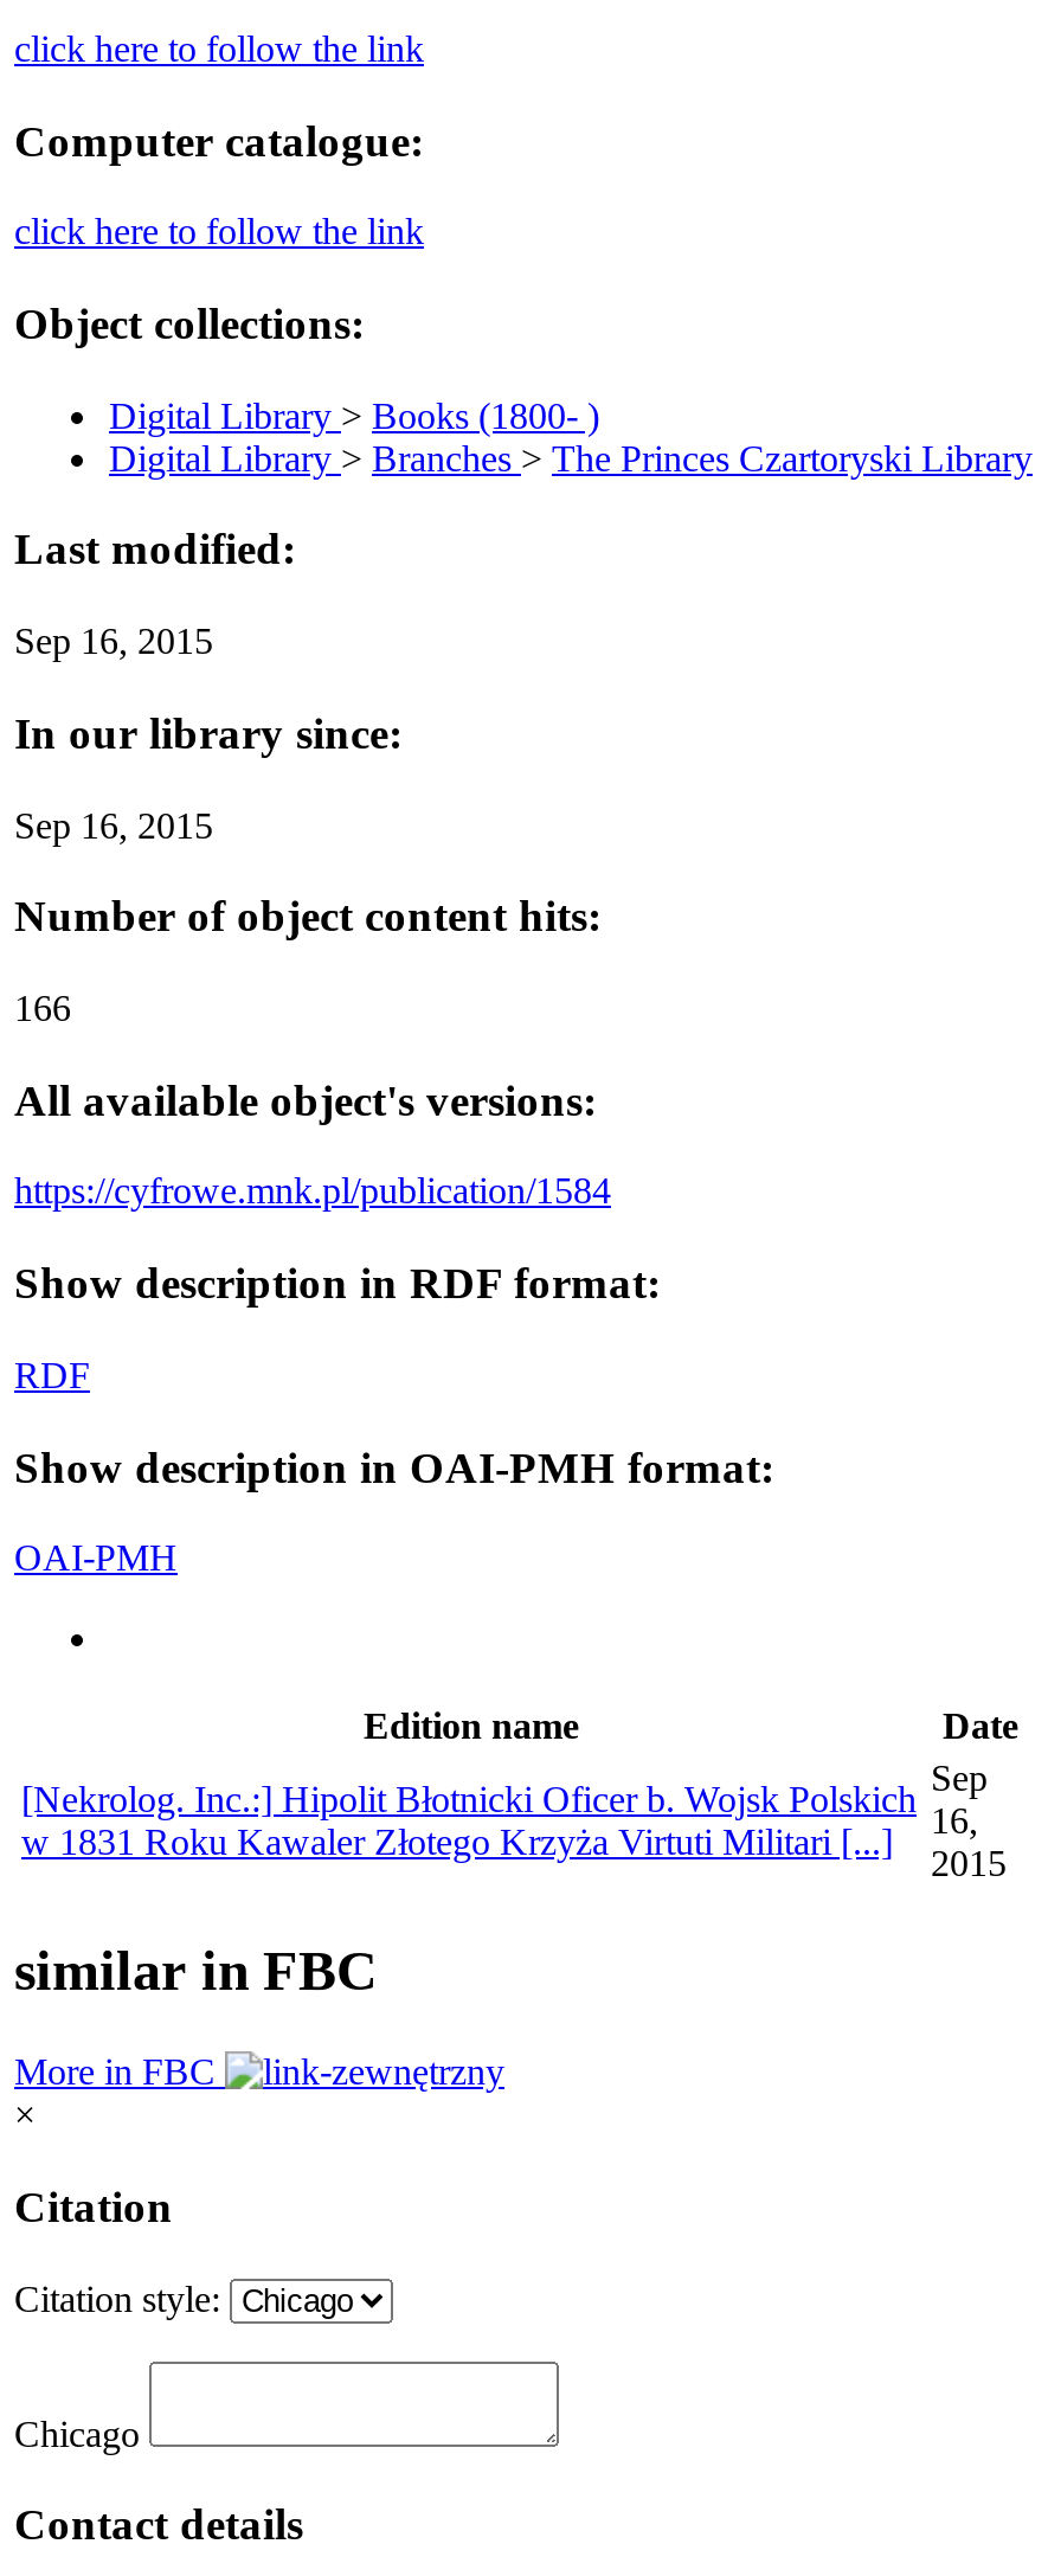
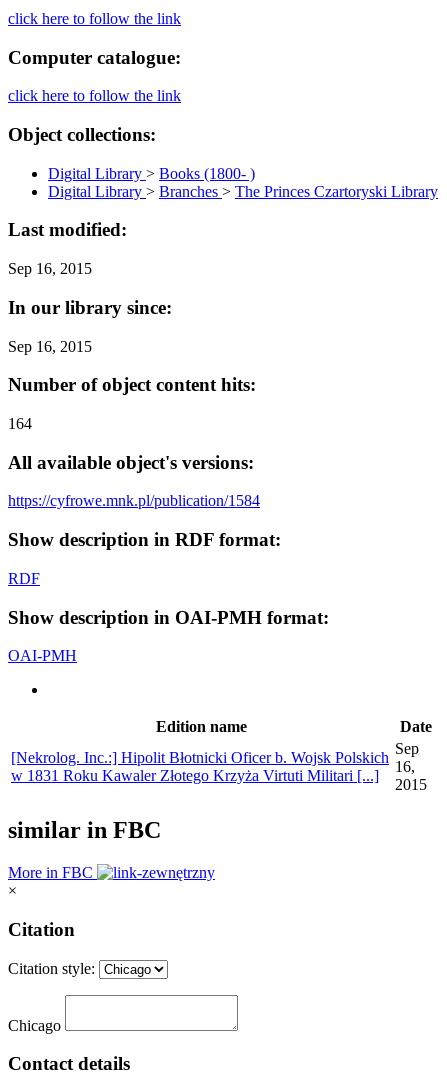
- 166
+ 164
